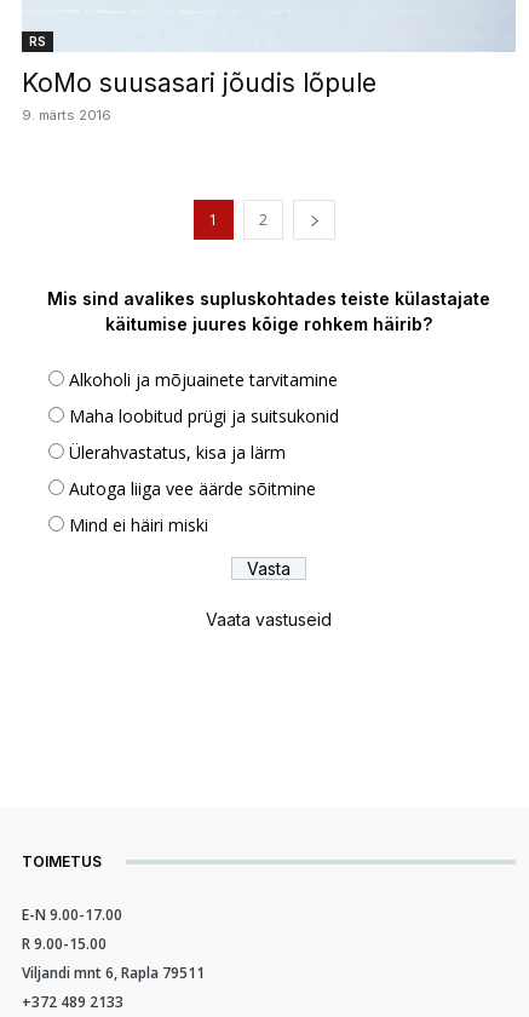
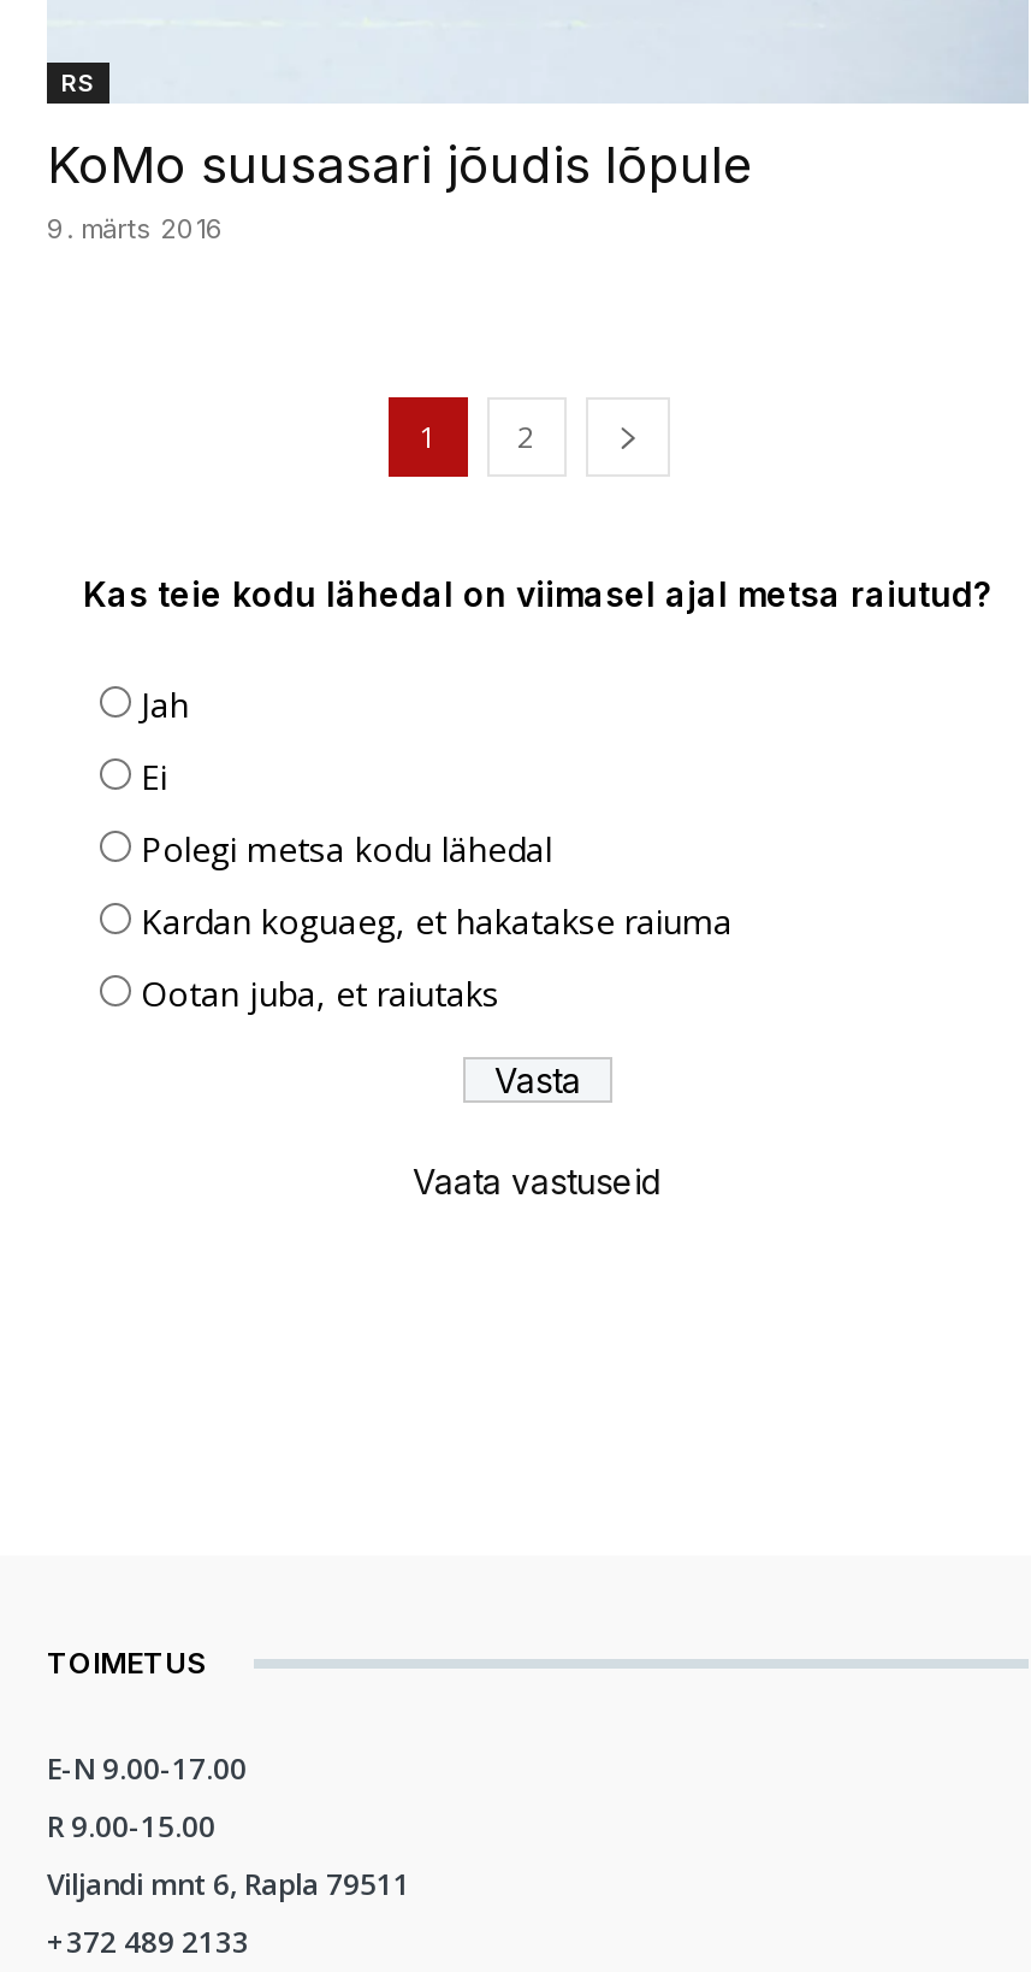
- Mis sind avalikes supluskohtades teiste külastajate
- käitumise juures kõige rohkem häirib?
+ Kas teie kodu lähedal on viimasel ajal metsa raiutud?

- Alkoholi ja mõjuainete tarvitamine
+ Jah

- Maha loobitud prügi ja suitsukonid
+ Ei

- Ülerahvastatus, kisa ja lärm
+ Polegi metsa kodu lähedal

- Autoga liiga vee äärde sõitmine
+ Kardan koguaeg, et hakatakse raiuma

- Mind ei häiri miski
+ Ootan juba, et raiutaks
